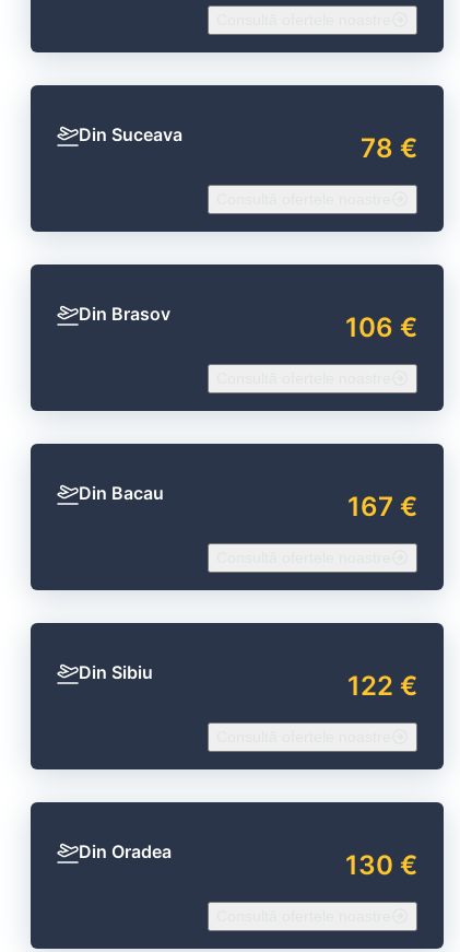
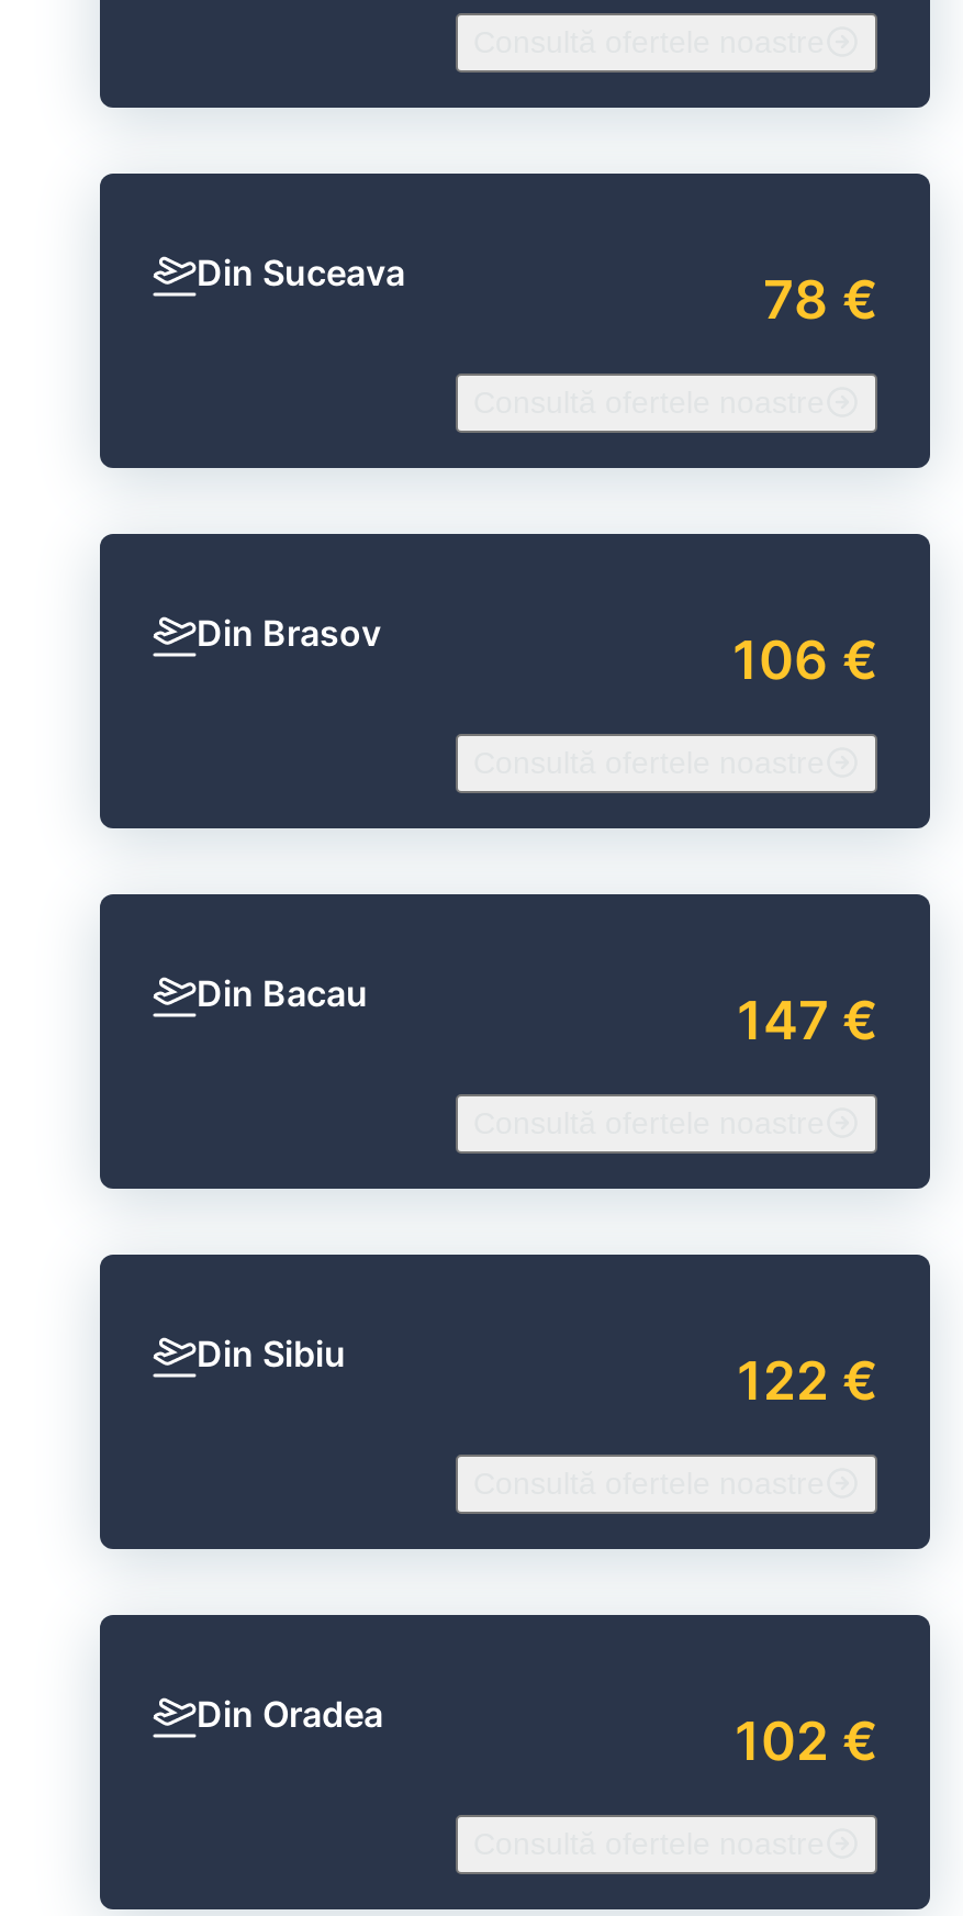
- 167 €
+ 147 €

- 130 €
+ 102 €
